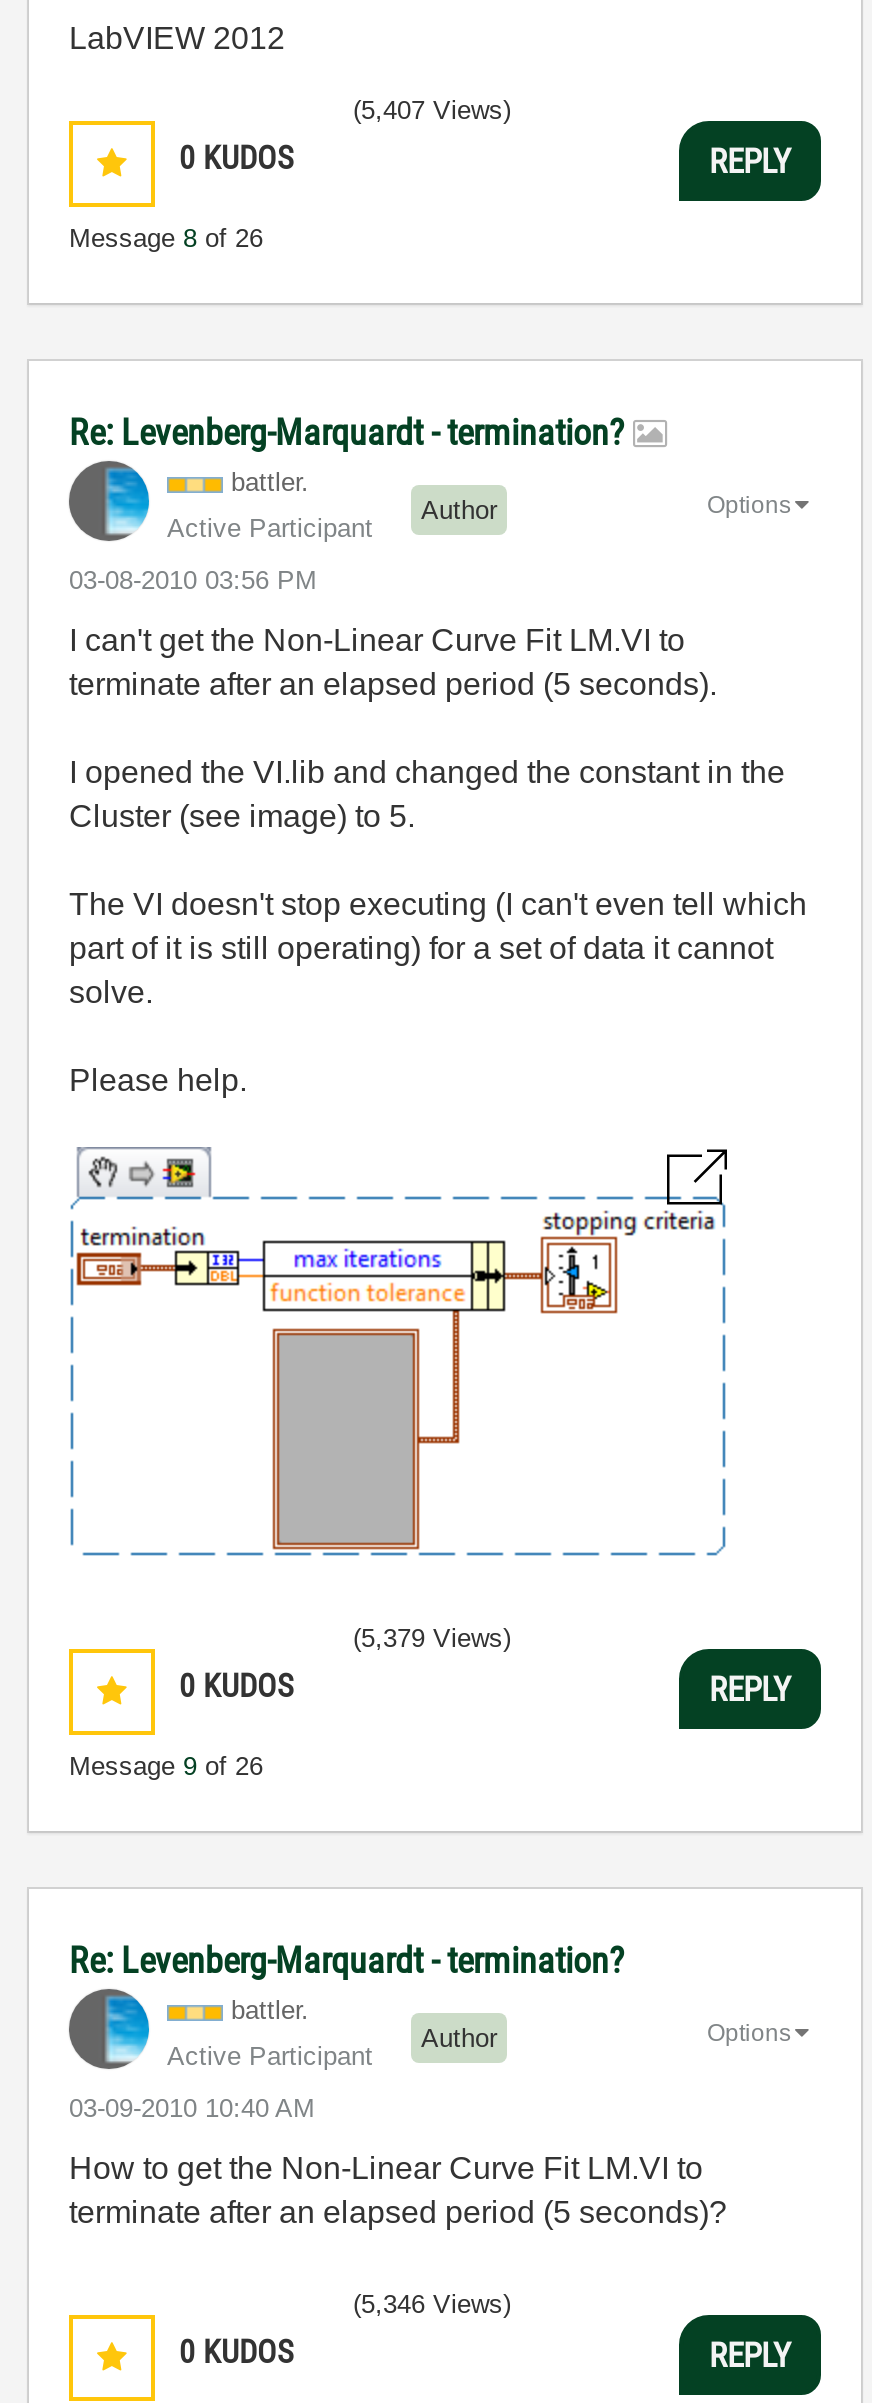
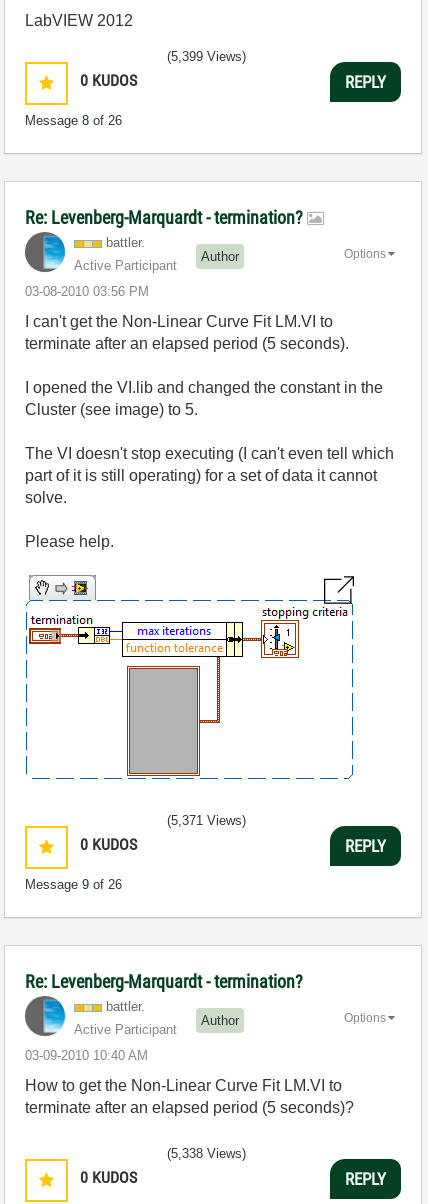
- (5,407 Views)
+ (5,399 Views)

- (5,379 Views)
+ (5,371 Views)

- (5,346 Views)
+ (5,338 Views)
